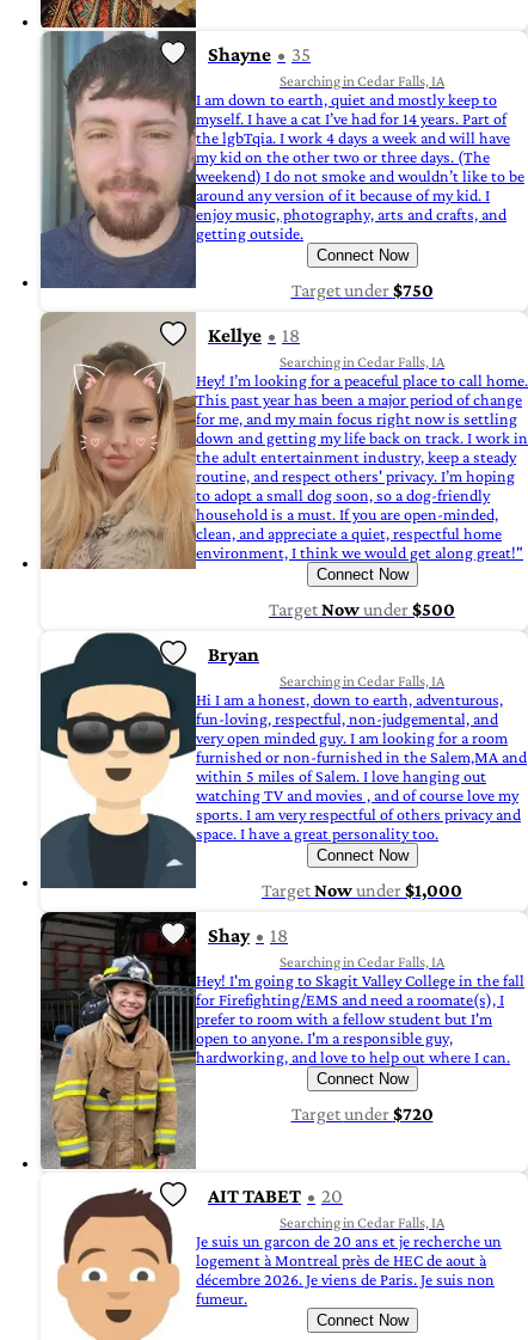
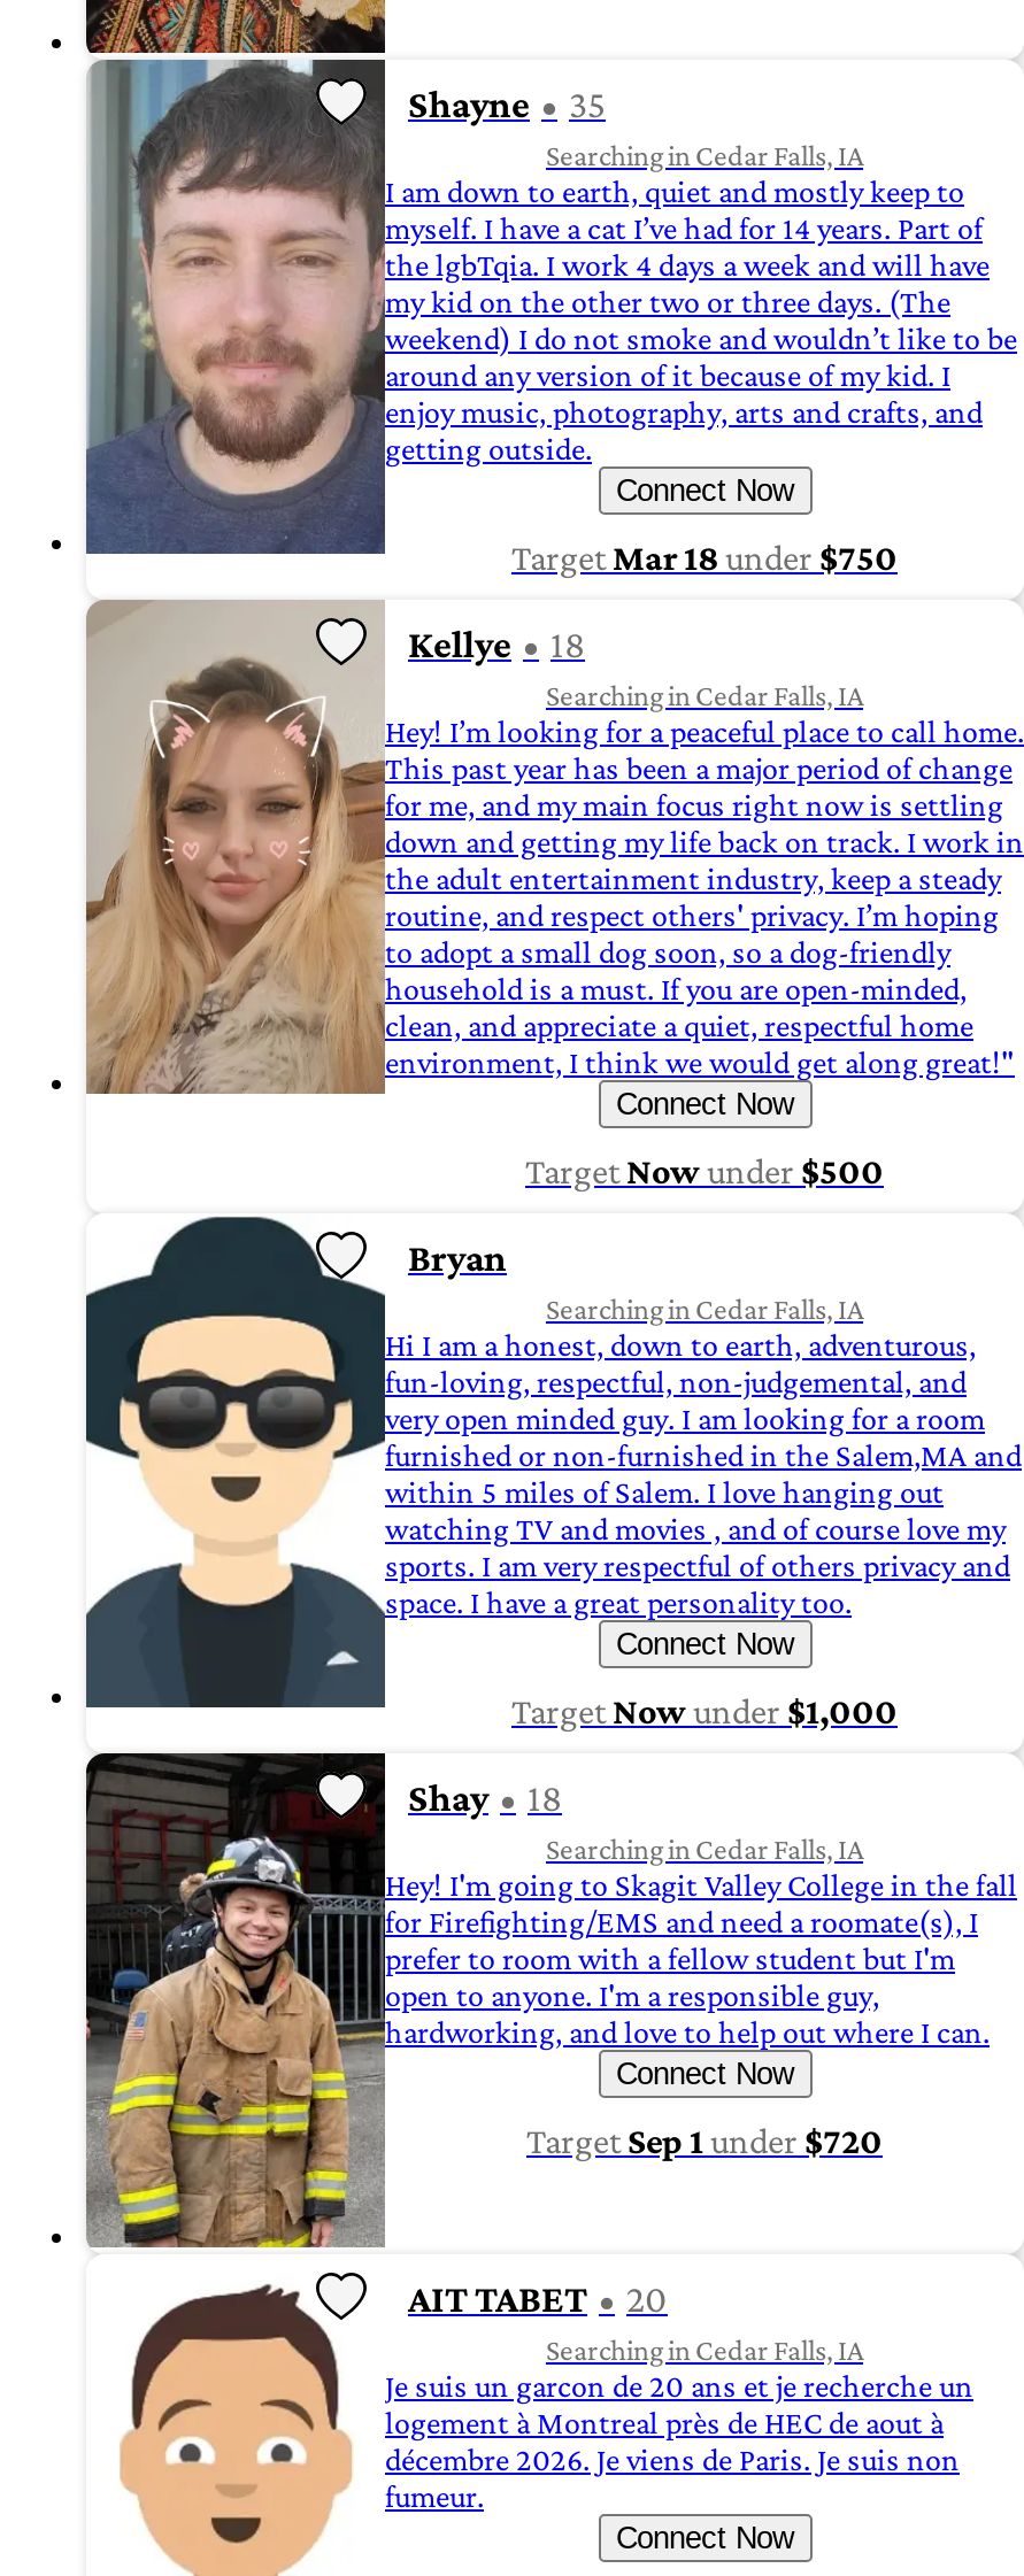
- Target under $750
+ Target Mar 18 under $750

- Target under $720
+ Target Sep 1 under $720
